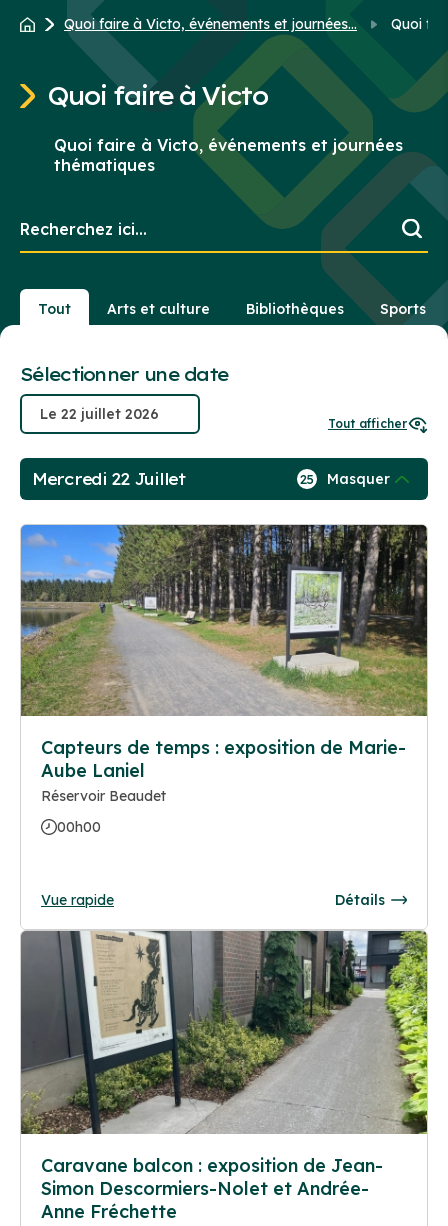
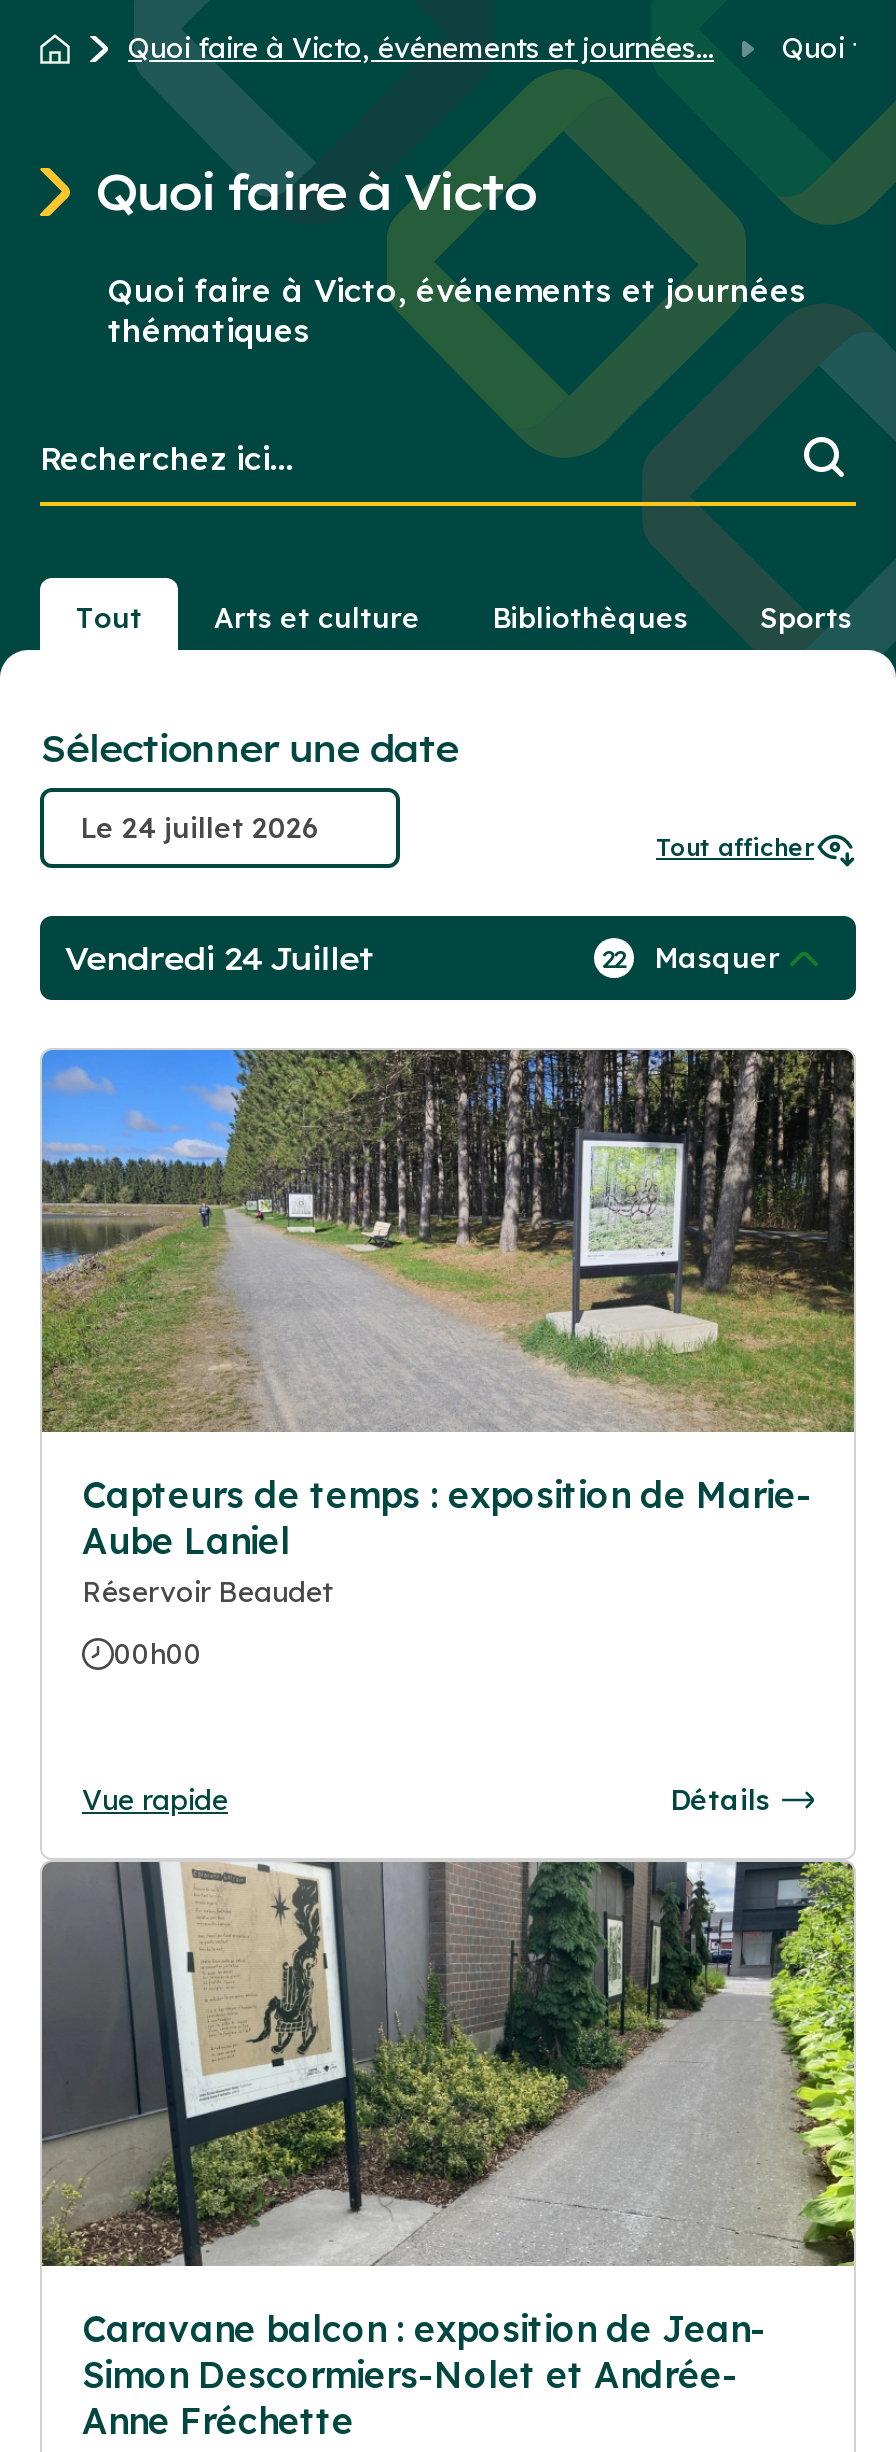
- Mercredi 22 Juillet
+ Vendredi 24 Juillet

- 25 Masquer
+ 22 Masquer
